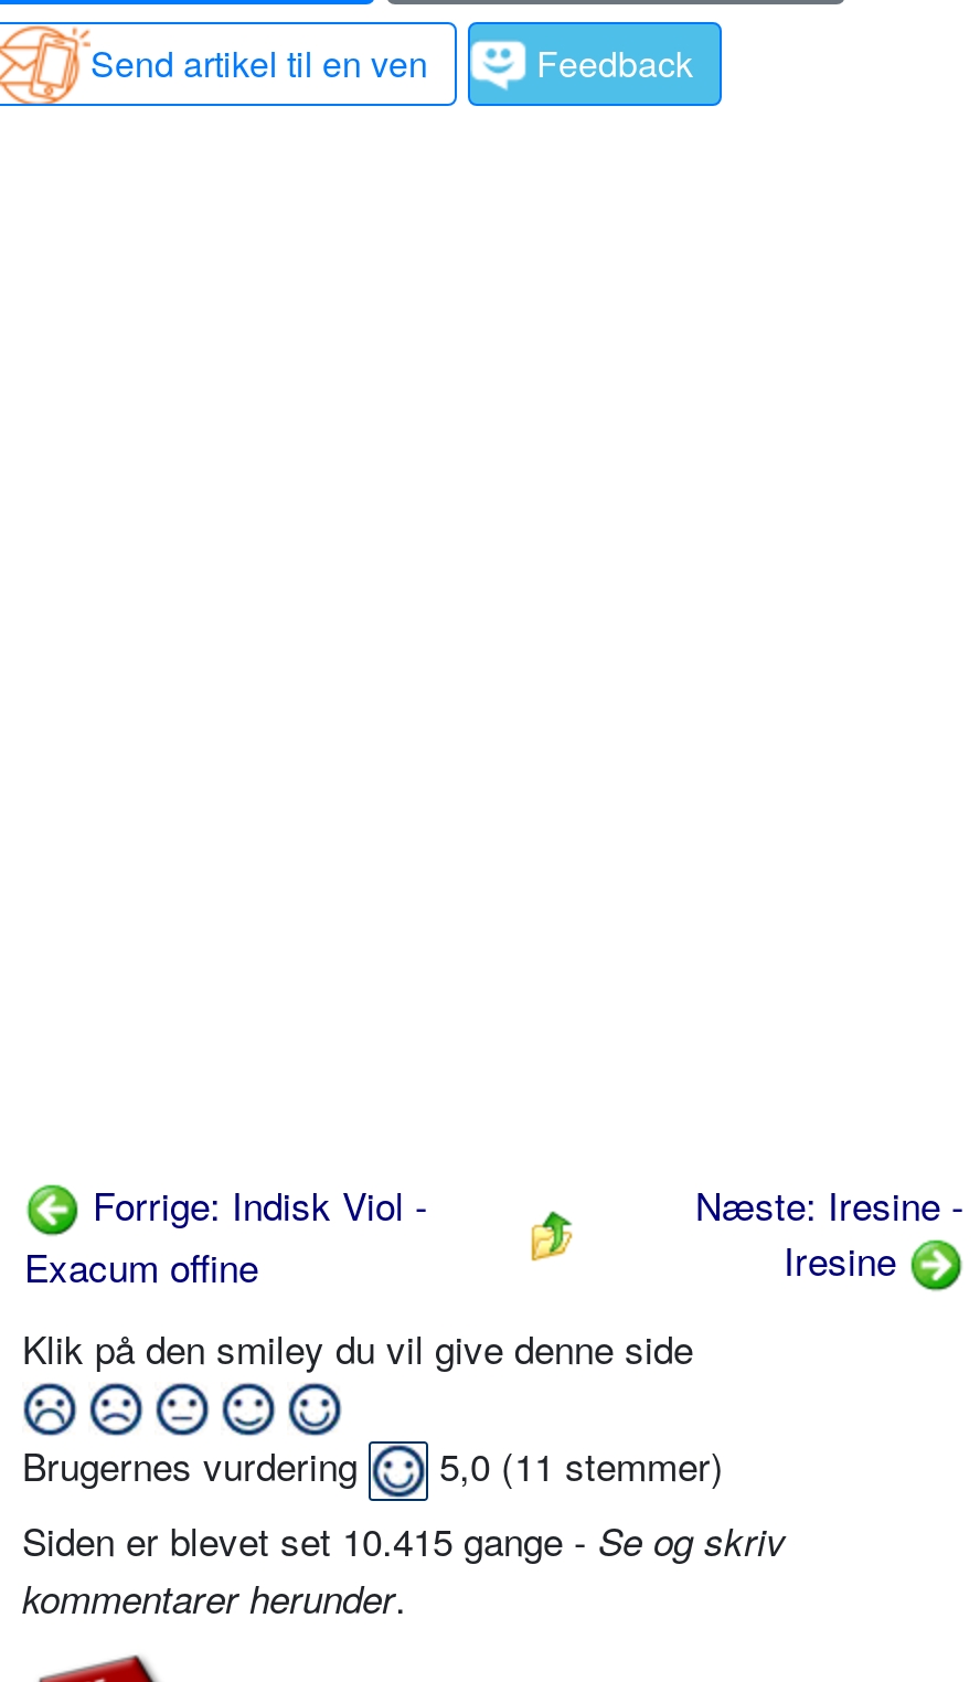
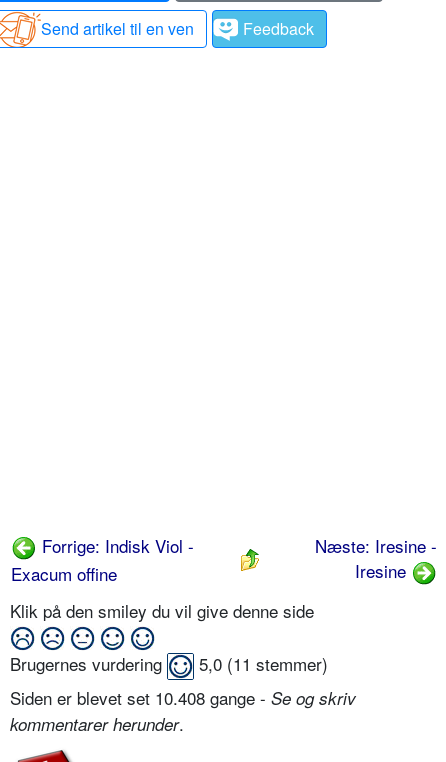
- Siden er blevet set 10.415 gange - Se og skriv
+ Siden er blevet set 10.408 gange - Se og skriv
